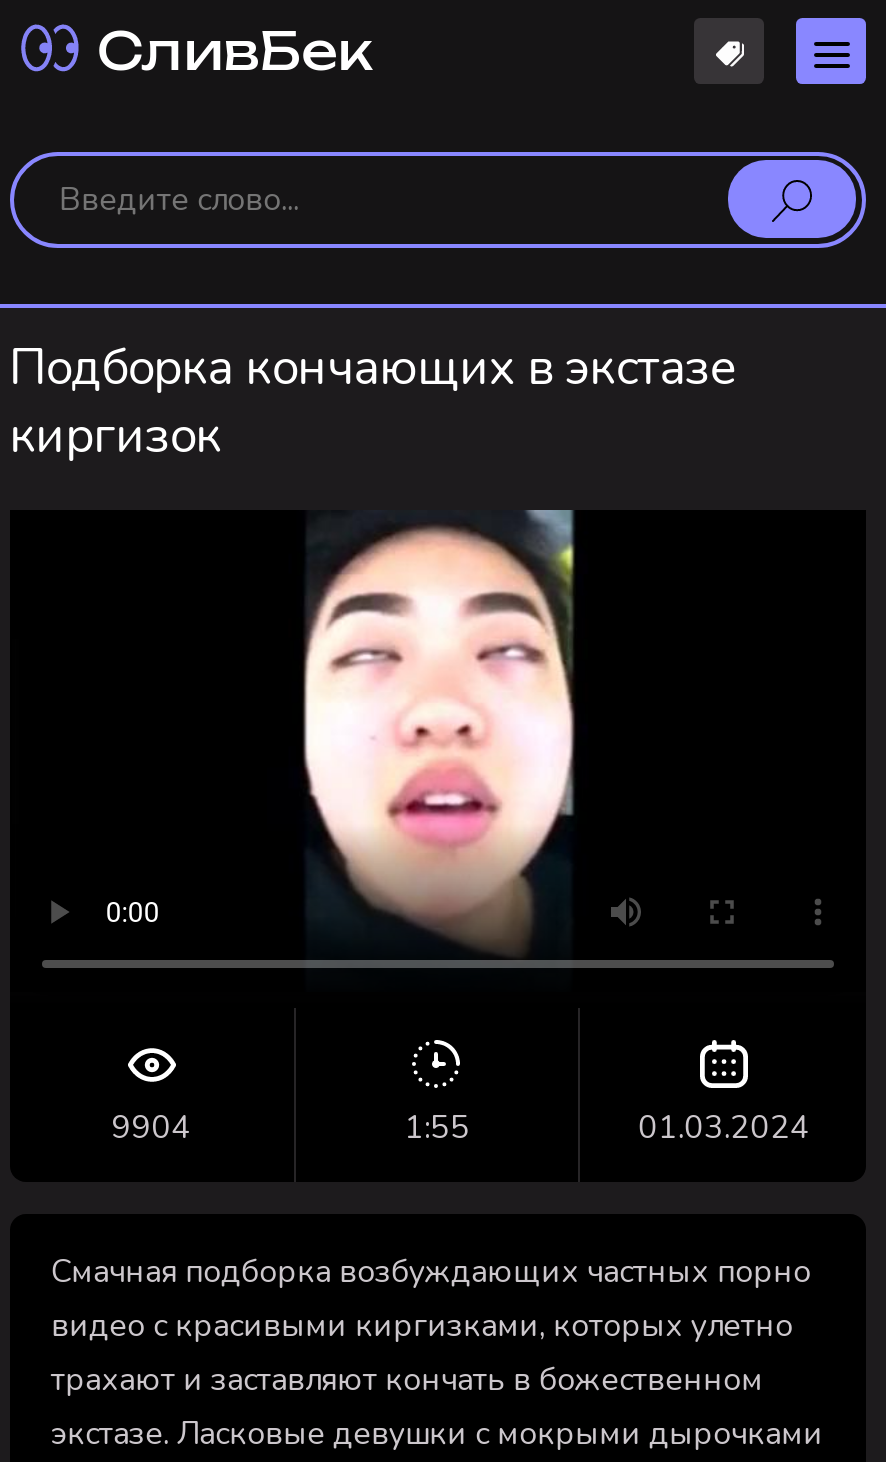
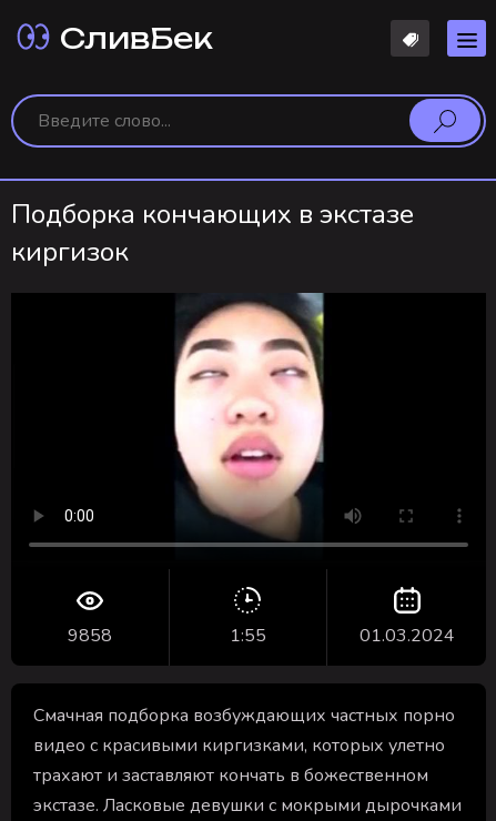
- 9904
+ 9858
